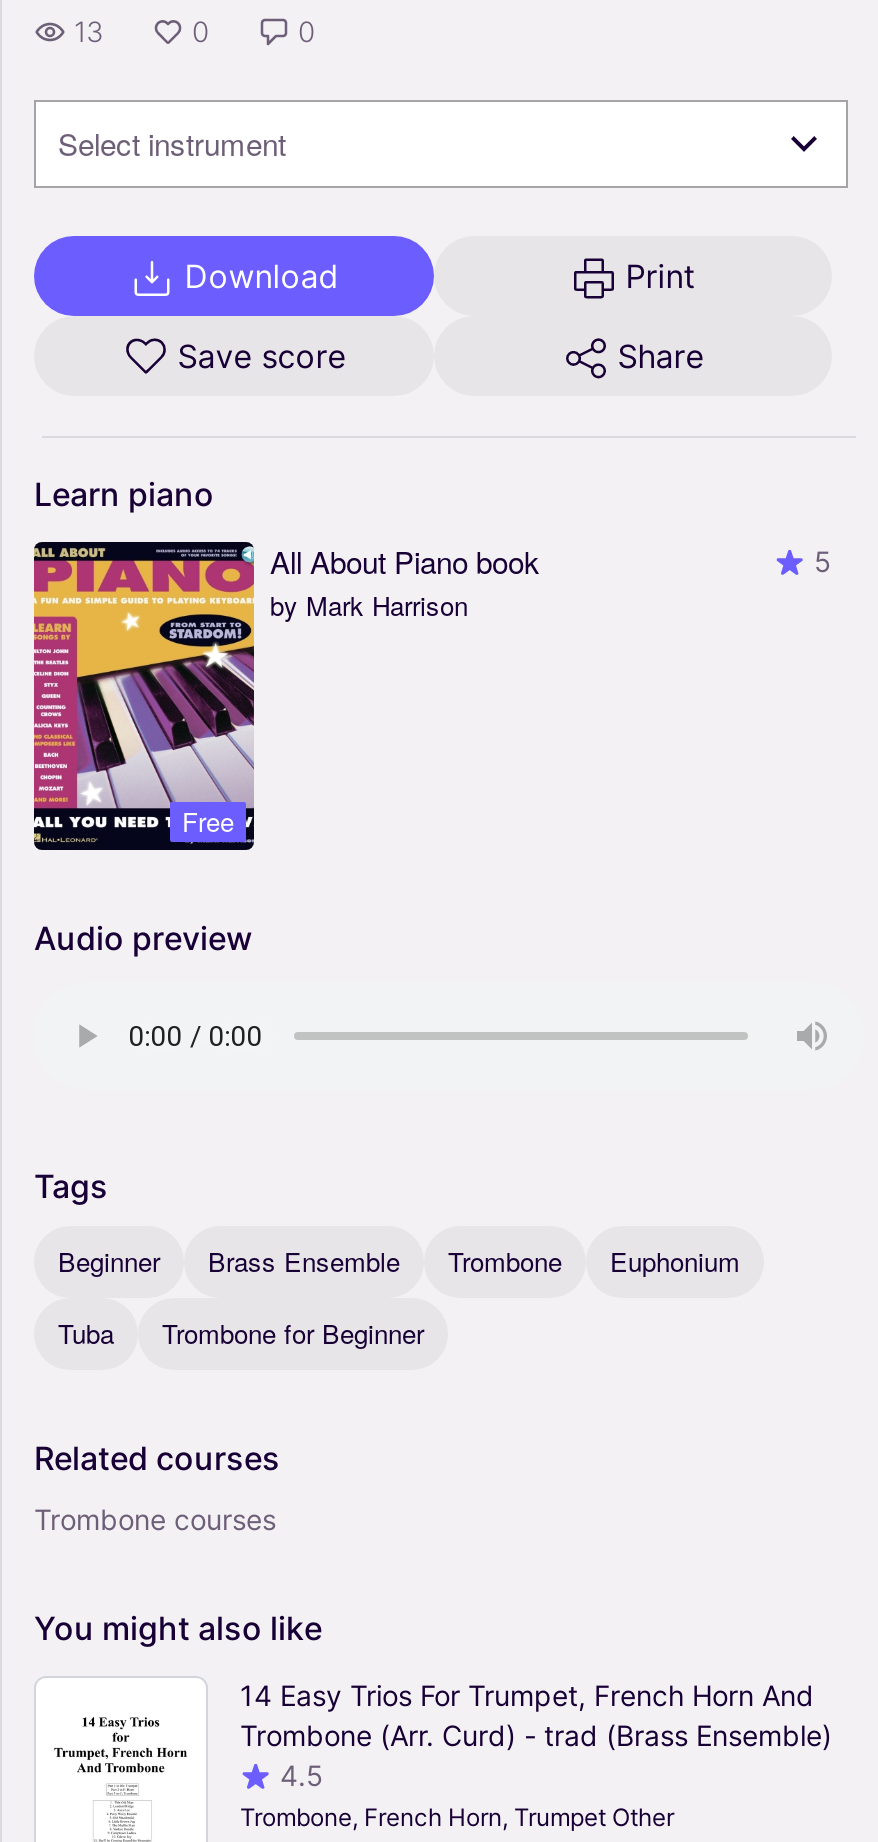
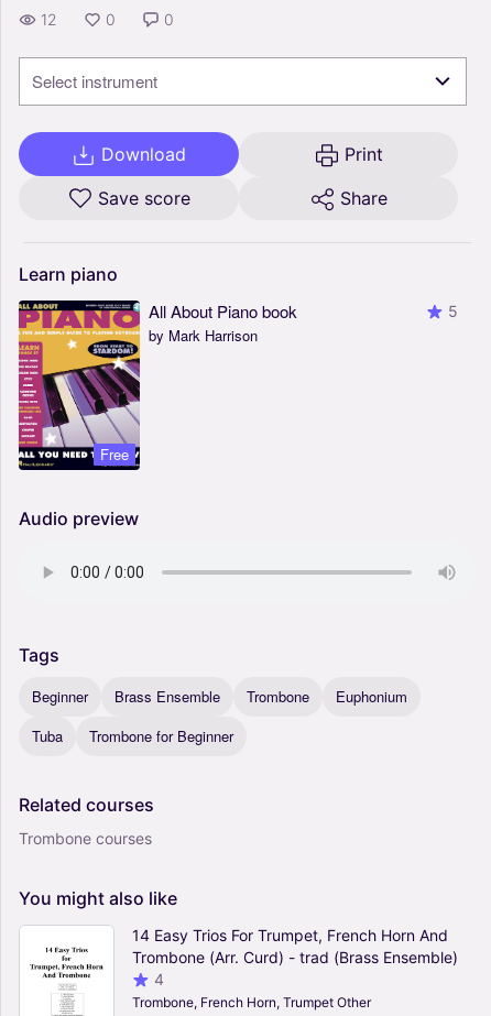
- 13
+ 12

- 4.5
+ 4
